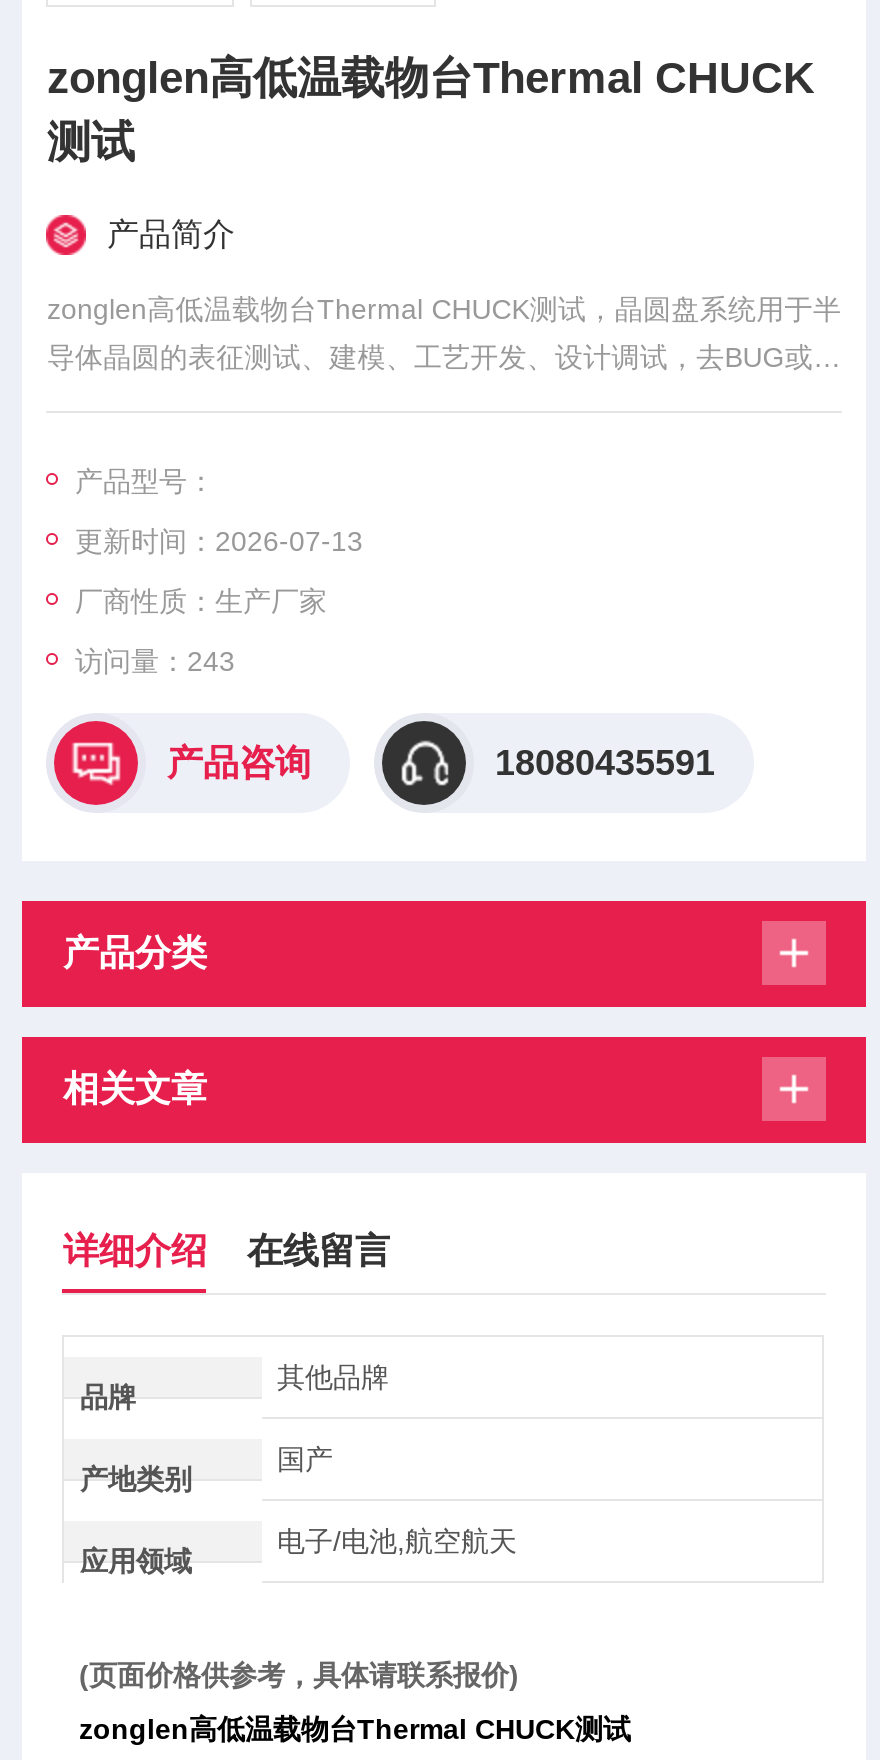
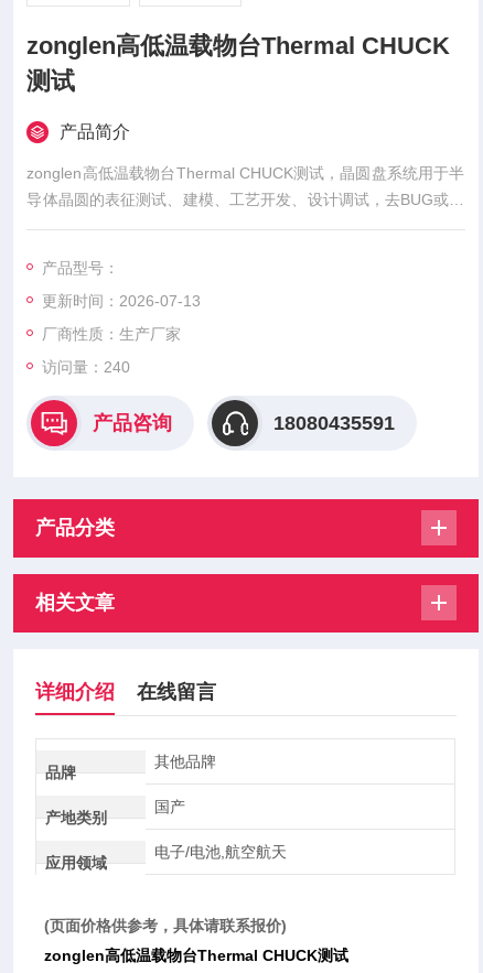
- 访问量：243
+ 访问量：240
